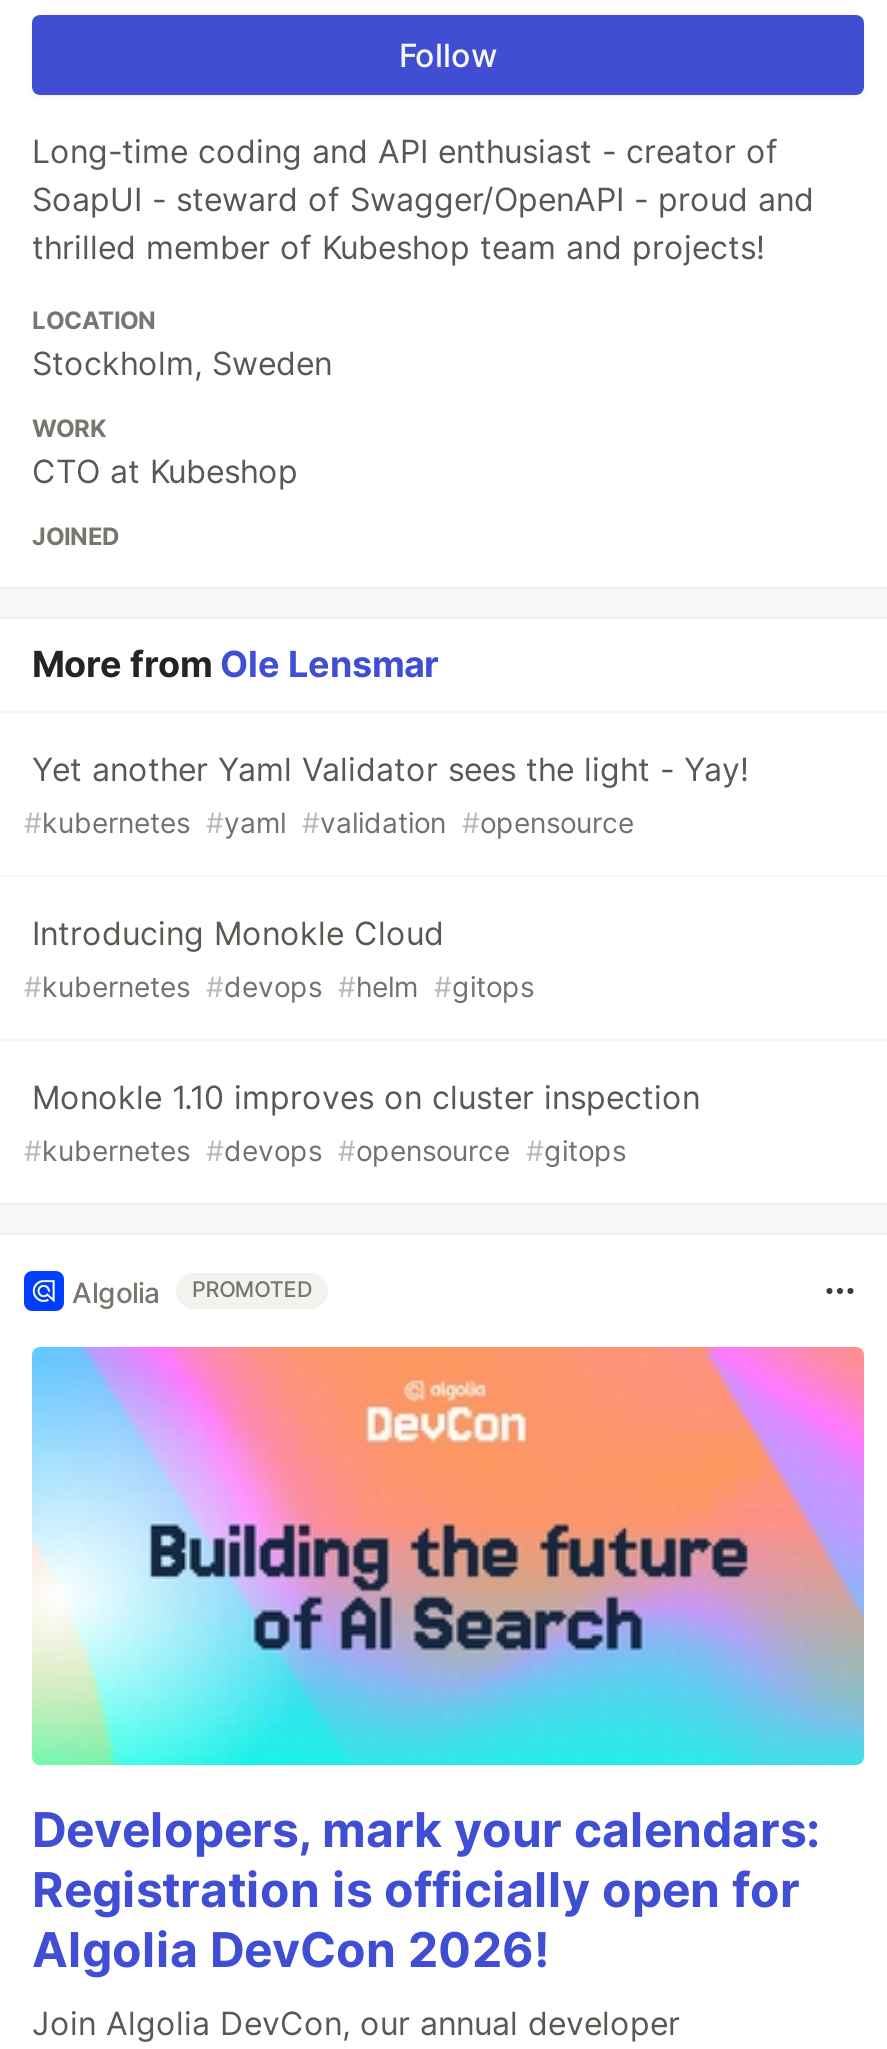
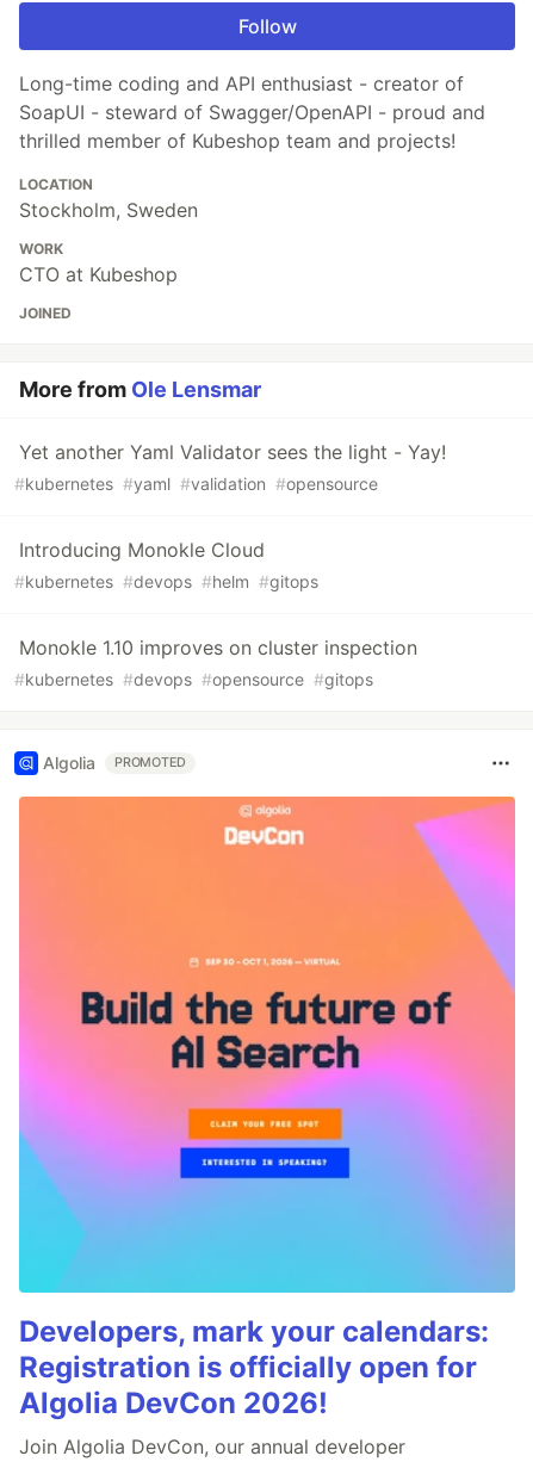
- [image]
+ [image]
